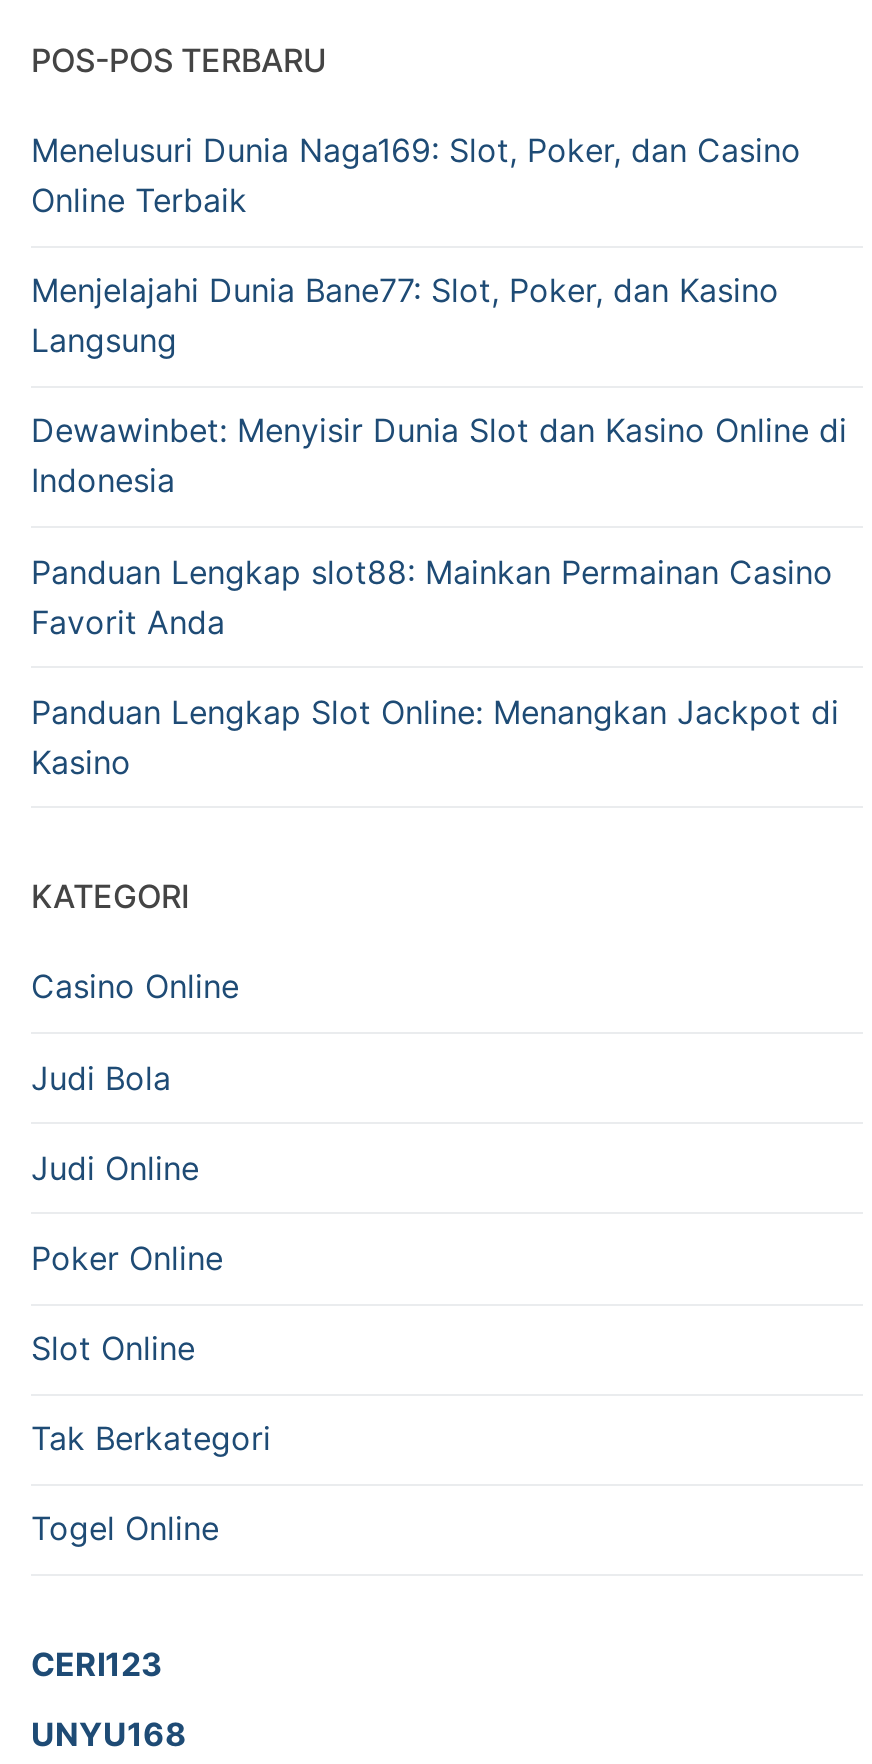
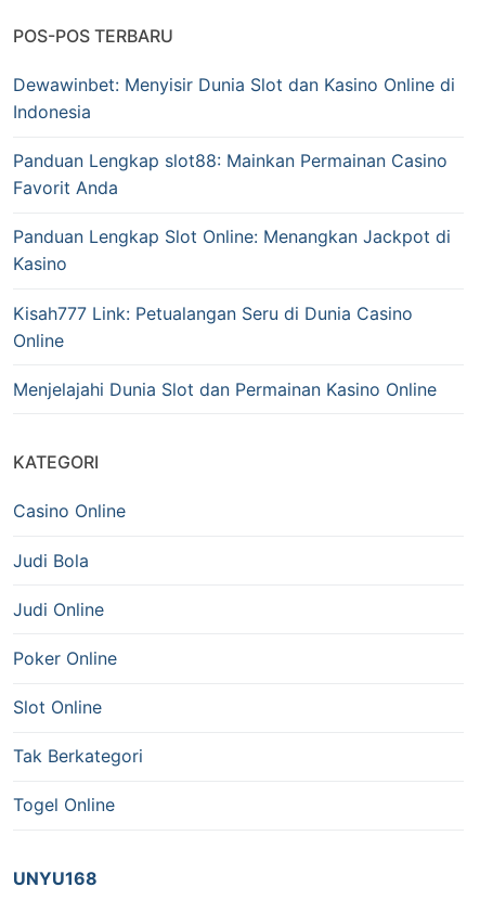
- Menelusuri Dunia Naga169: Slot, Poker, dan Casino
- Online Terbaik
- Menjelajahi Dunia Bane77: Slot, Poker, dan Kasino
- Langsung

moved up: Dewawinbet: Menyisir Dunia Slot dan Kasino Online di | Indonesia | Panduan Lengkap slot88: Mainkan Permainan Casino | Favorit Anda | Panduan Lengkap Slot Online: Menangkan Jackpot di | Kasino

+ Kisah777 Link: Petualangan Seru di Dunia Casino
+ Online
+ Menjelajahi Dunia Slot dan Permainan Kasino Online

- CERI123
